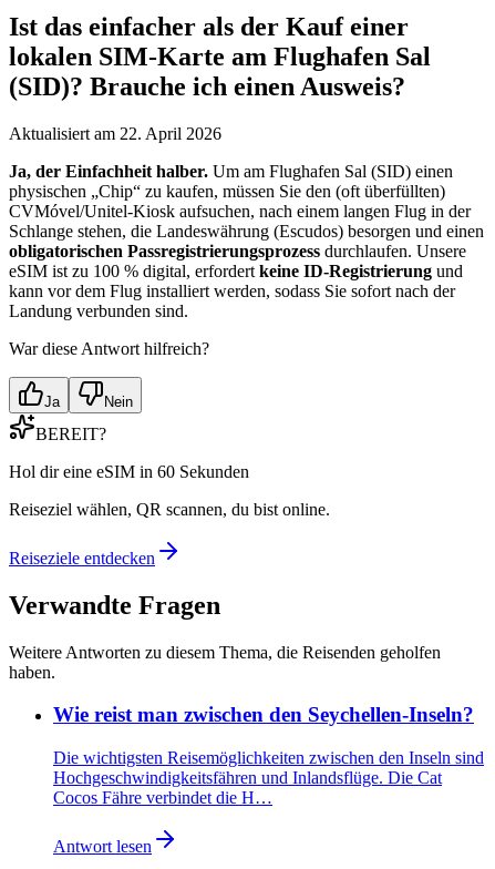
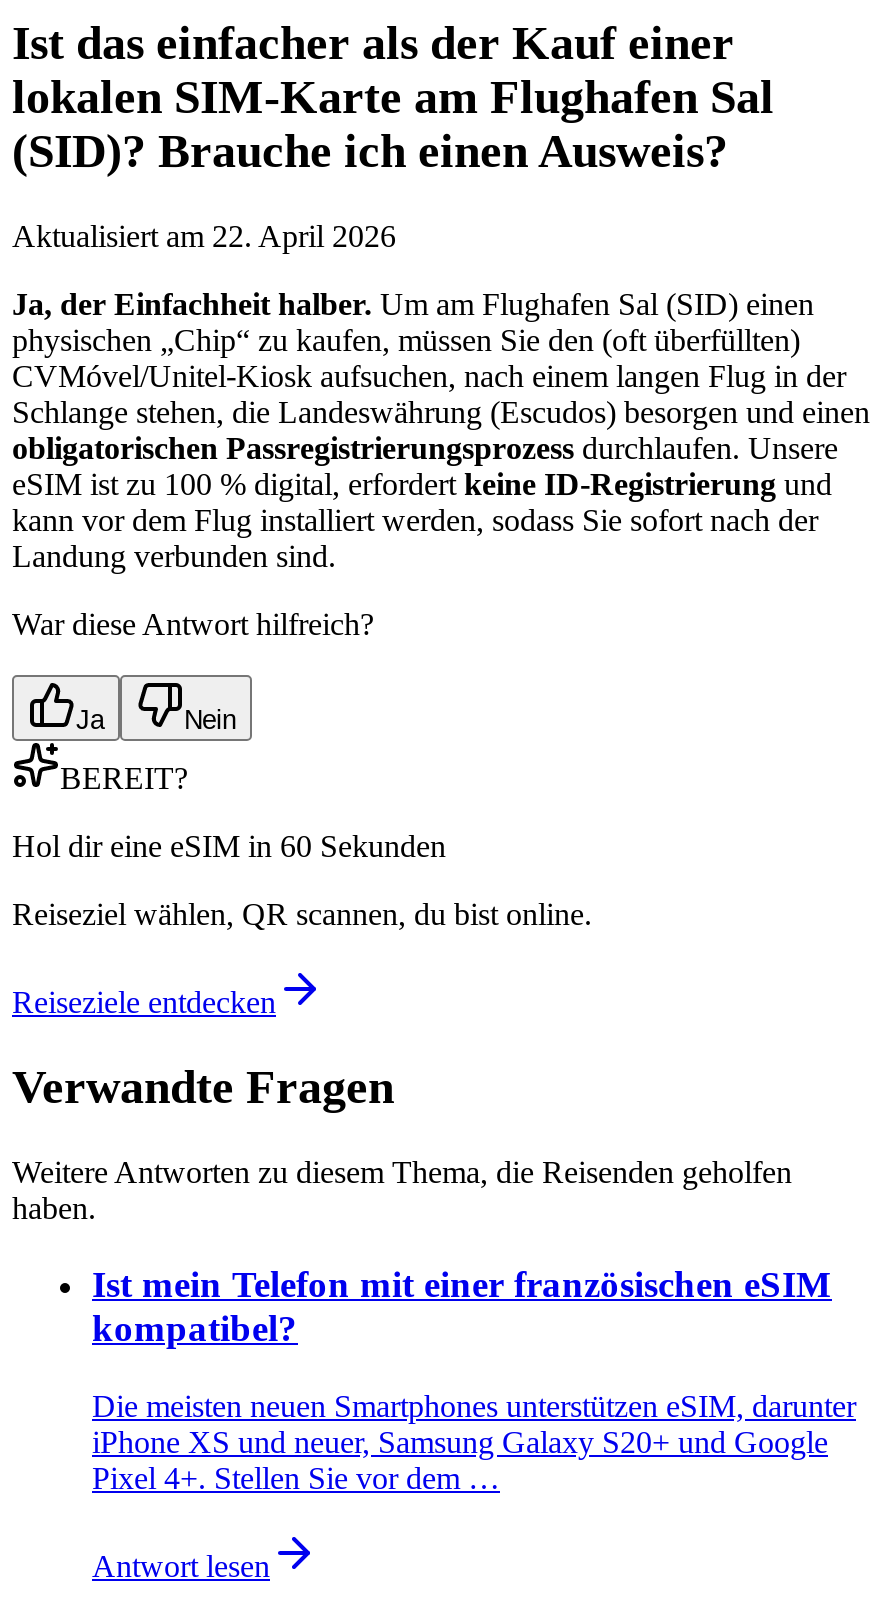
- Wie reist man zwischen den Seychellen-Inseln?
+ Ist mein Telefon mit einer französischen eSIM
+ kompatibel?

- Die wichtigsten Reisemöglichkeiten zwischen den Inseln sind
- Hochgeschwindigkeitsfähren und Inlandsflüge. Die Cat
- Cocos Fähre verbindet die H…
+ Die meisten neuen Smartphones unterstützen eSIM, darunter
+ iPhone XS und neuer, Samsung Galaxy S20+ und Google
+ Pixel 4+. Stellen Sie vor dem …
